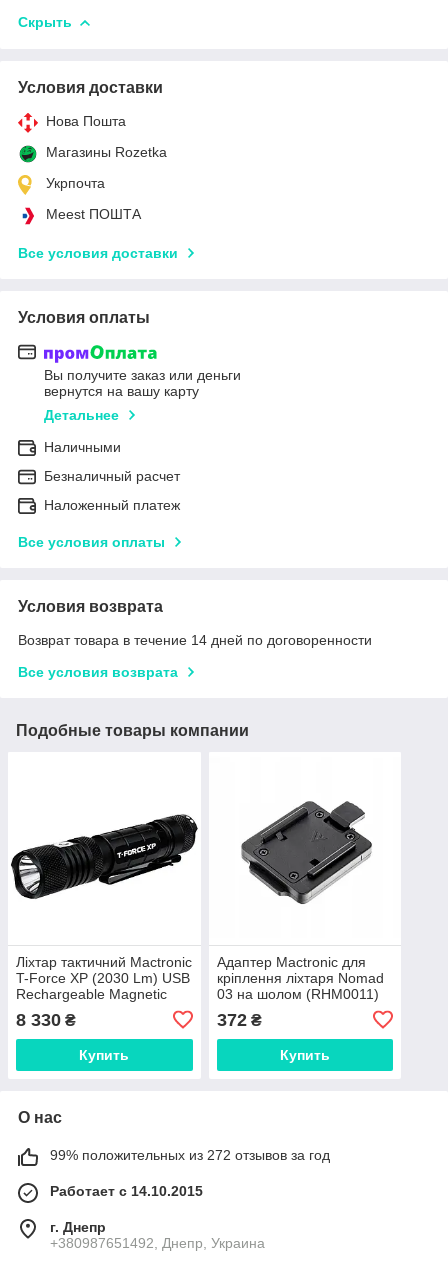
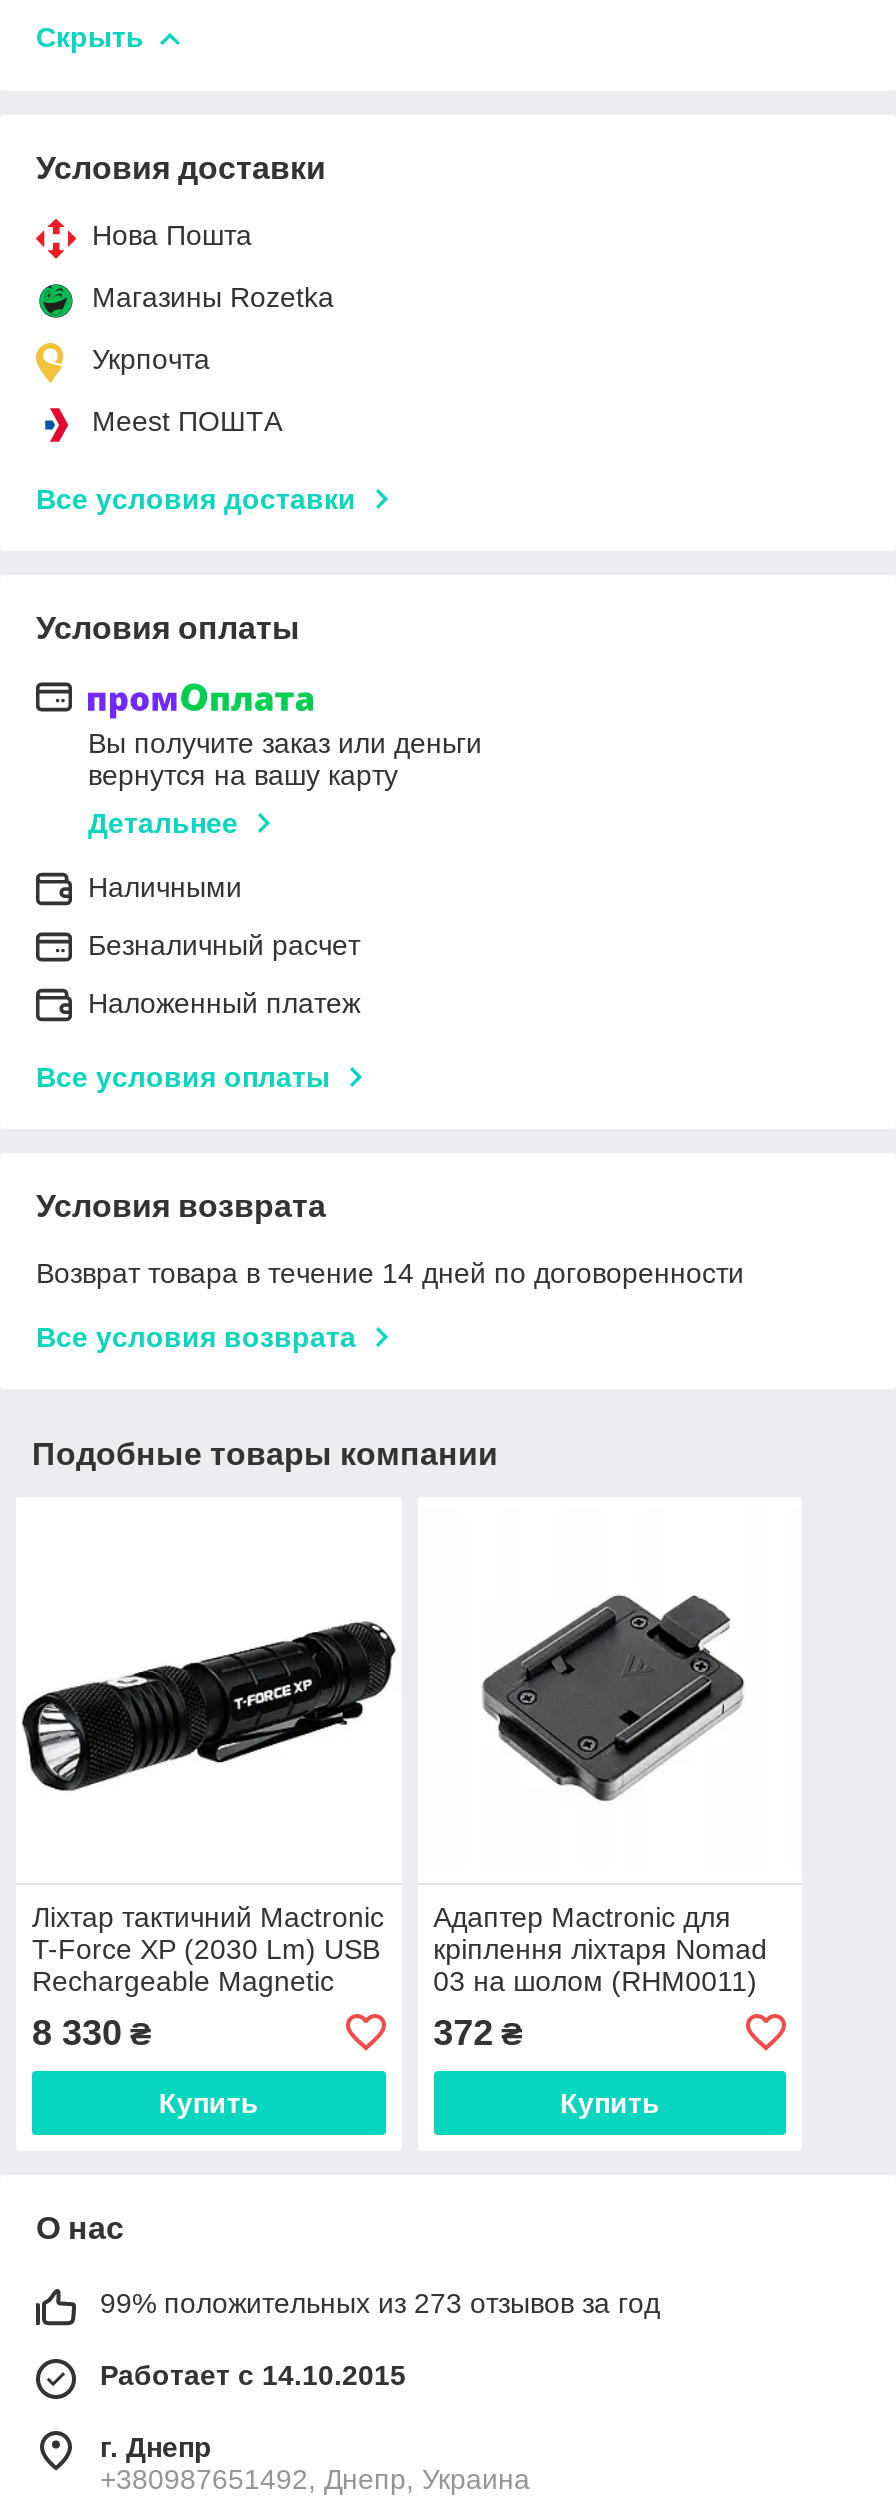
- 99% положительных из 272 отзывов за год
+ 99% положительных из 273 отзывов за год
